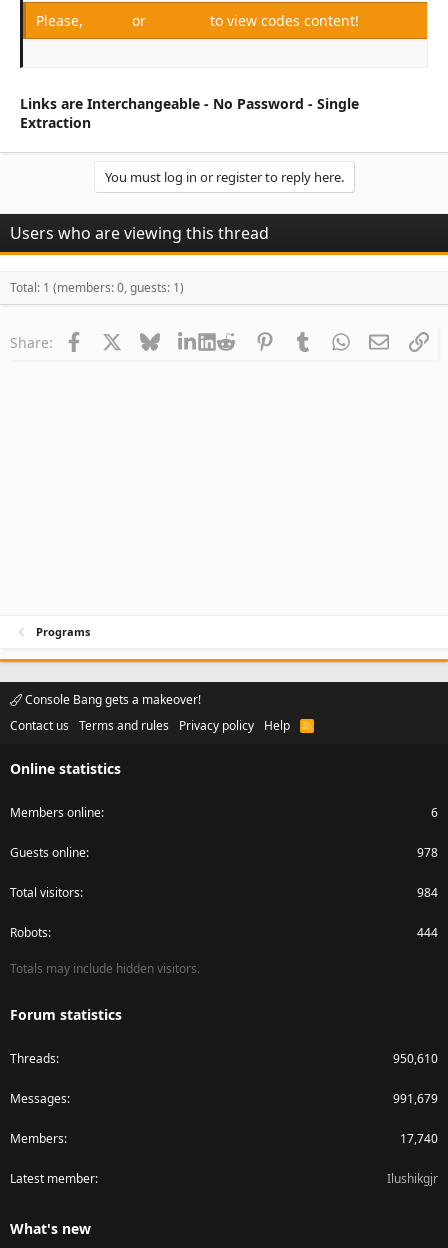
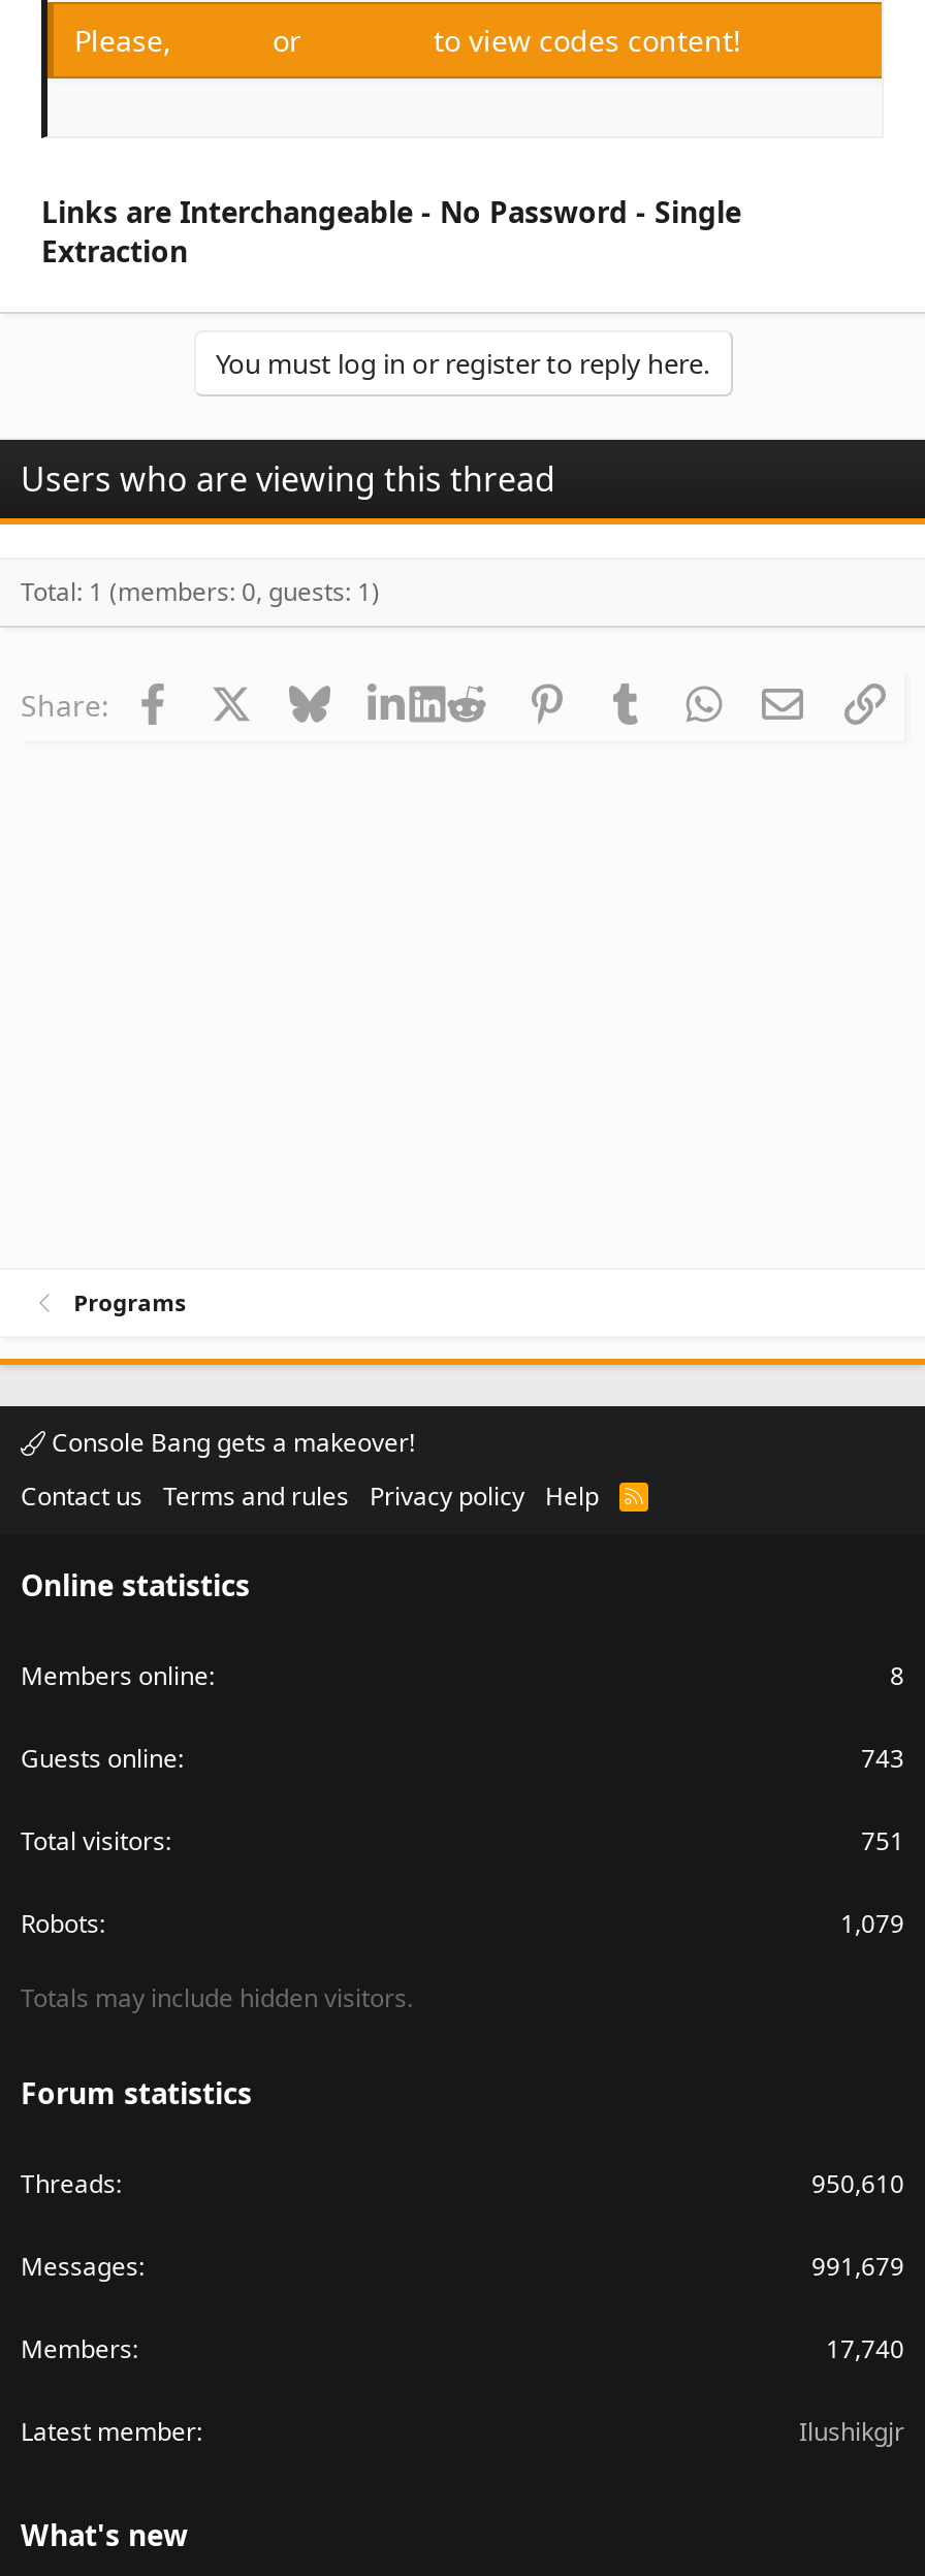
- 6
+ 8

- 978
+ 743

- 984
+ 751

- 444
+ 1,079
